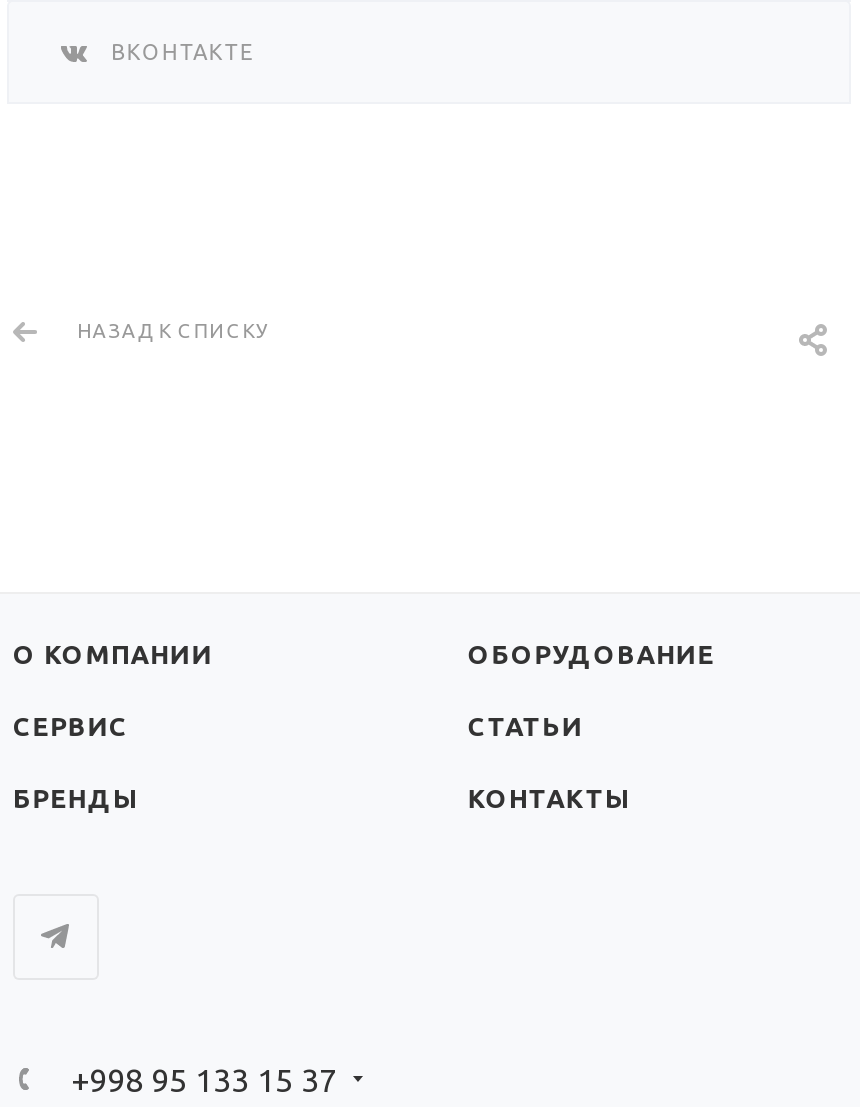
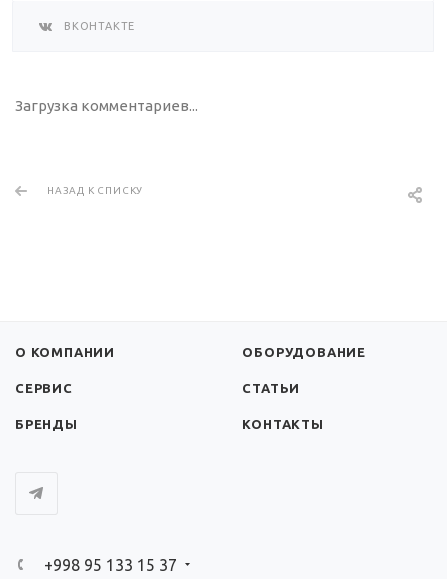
+ Загрузка комментариев...
